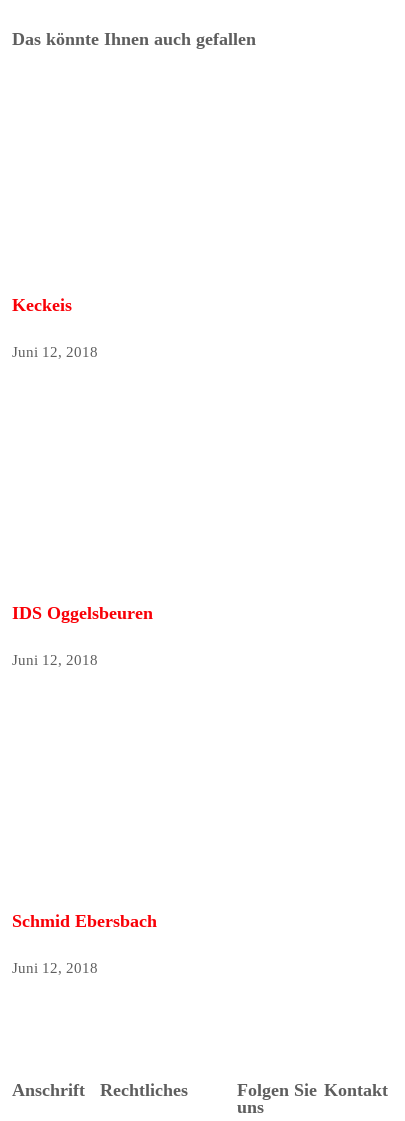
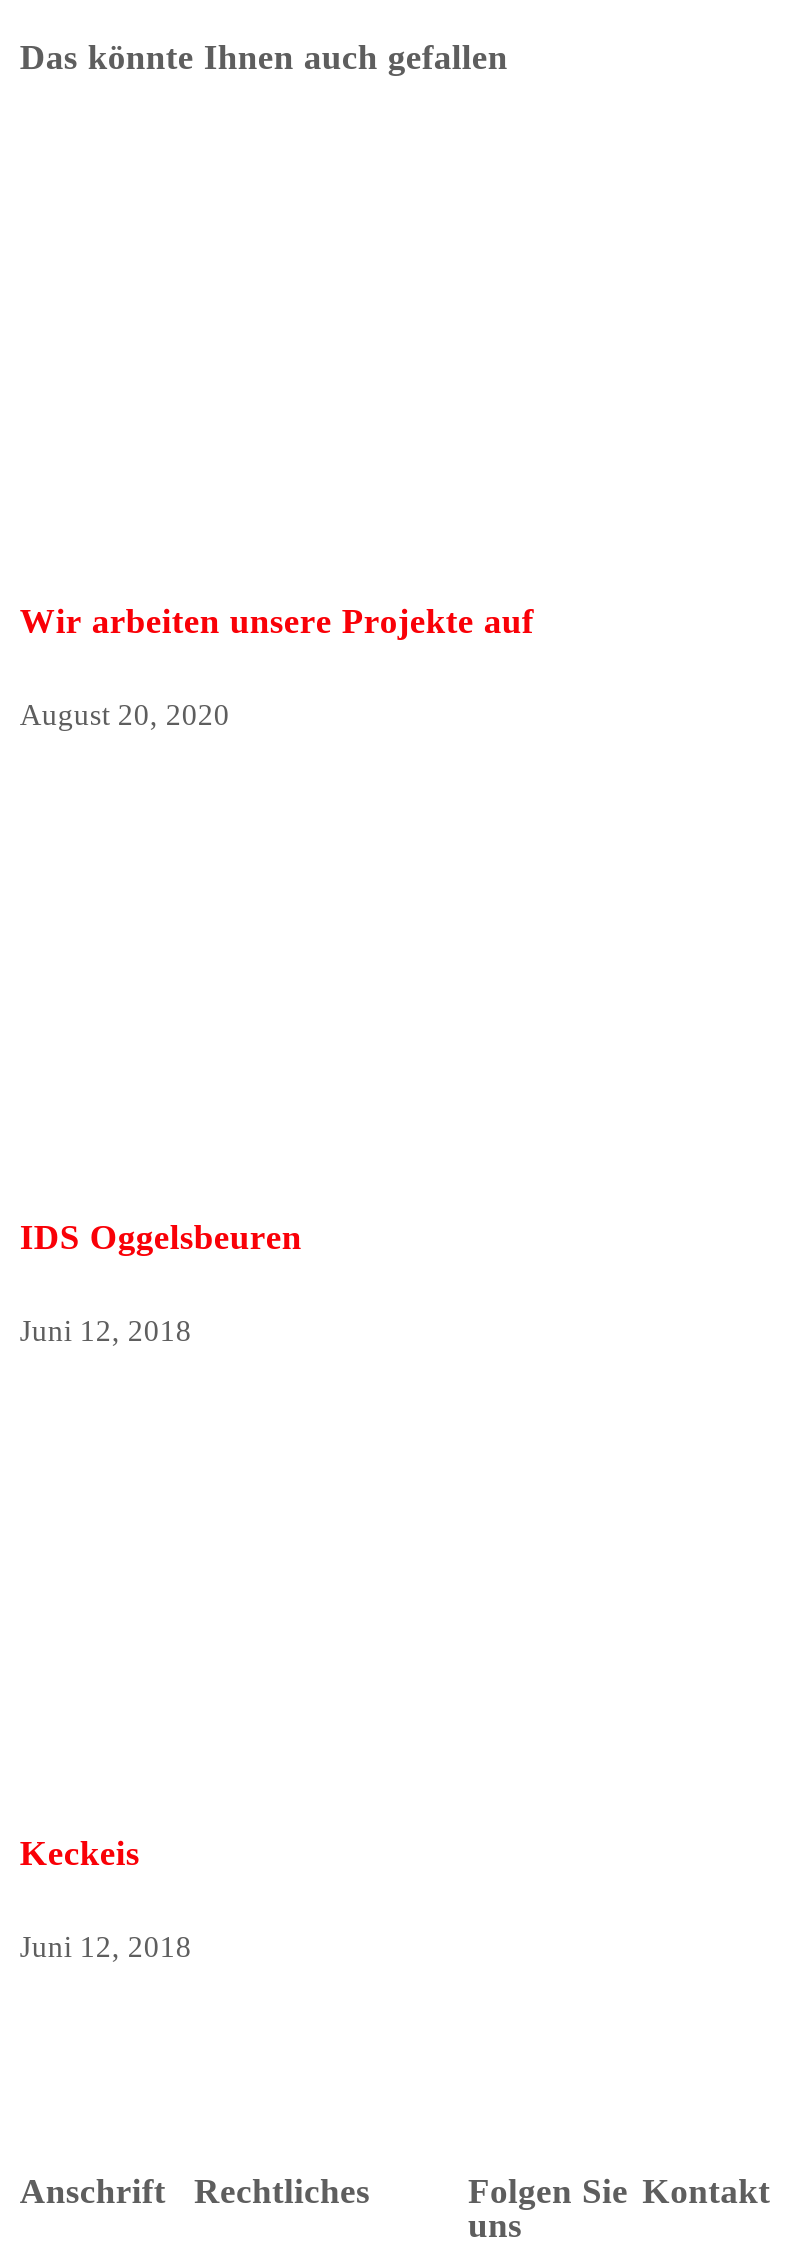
+ Wir arbeiten unsere Projekte auf

moved down: Keckeis

- Juni 12, 2018
+ August 20, 2020

- Schmid Ebersbach
